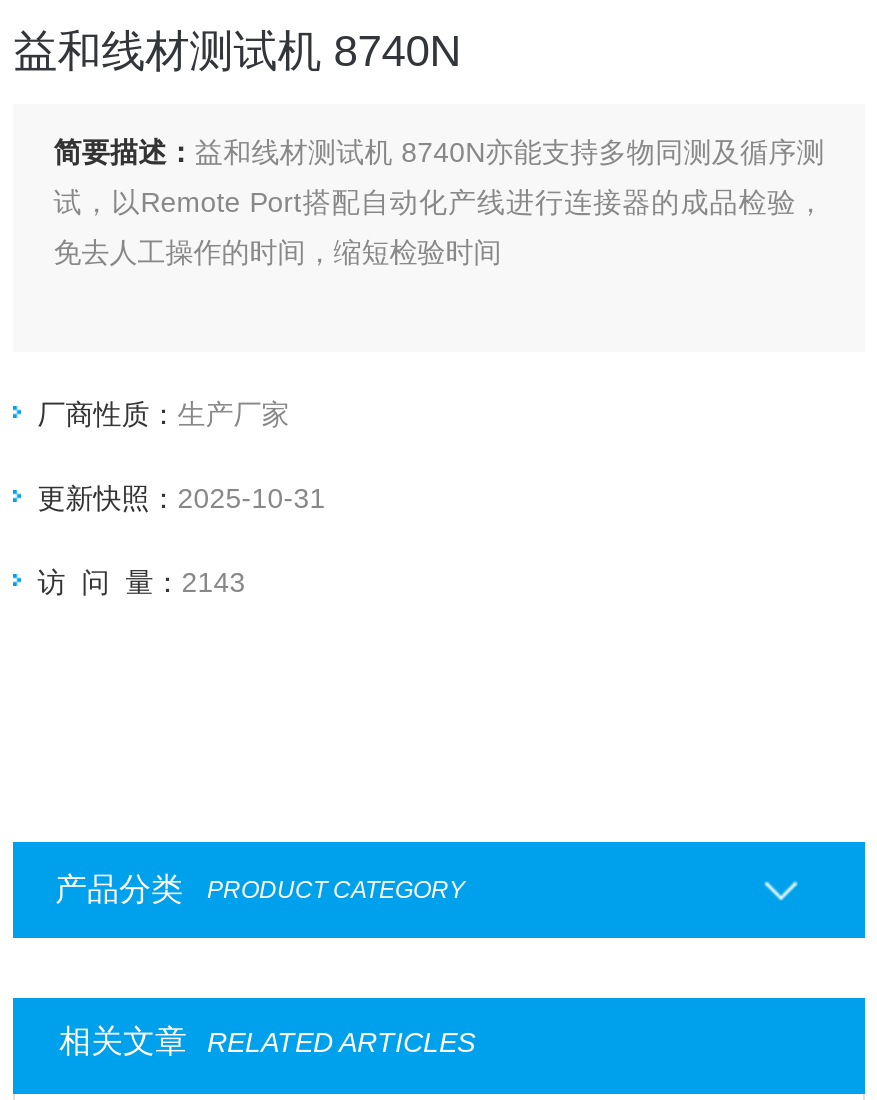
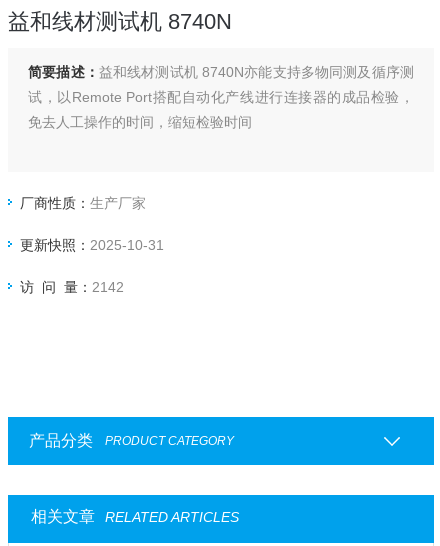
- 访 问 量：2143
+ 访 问 量：2142
